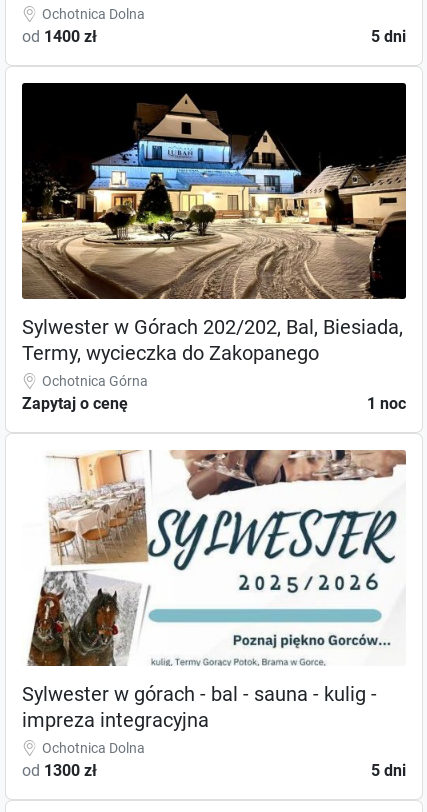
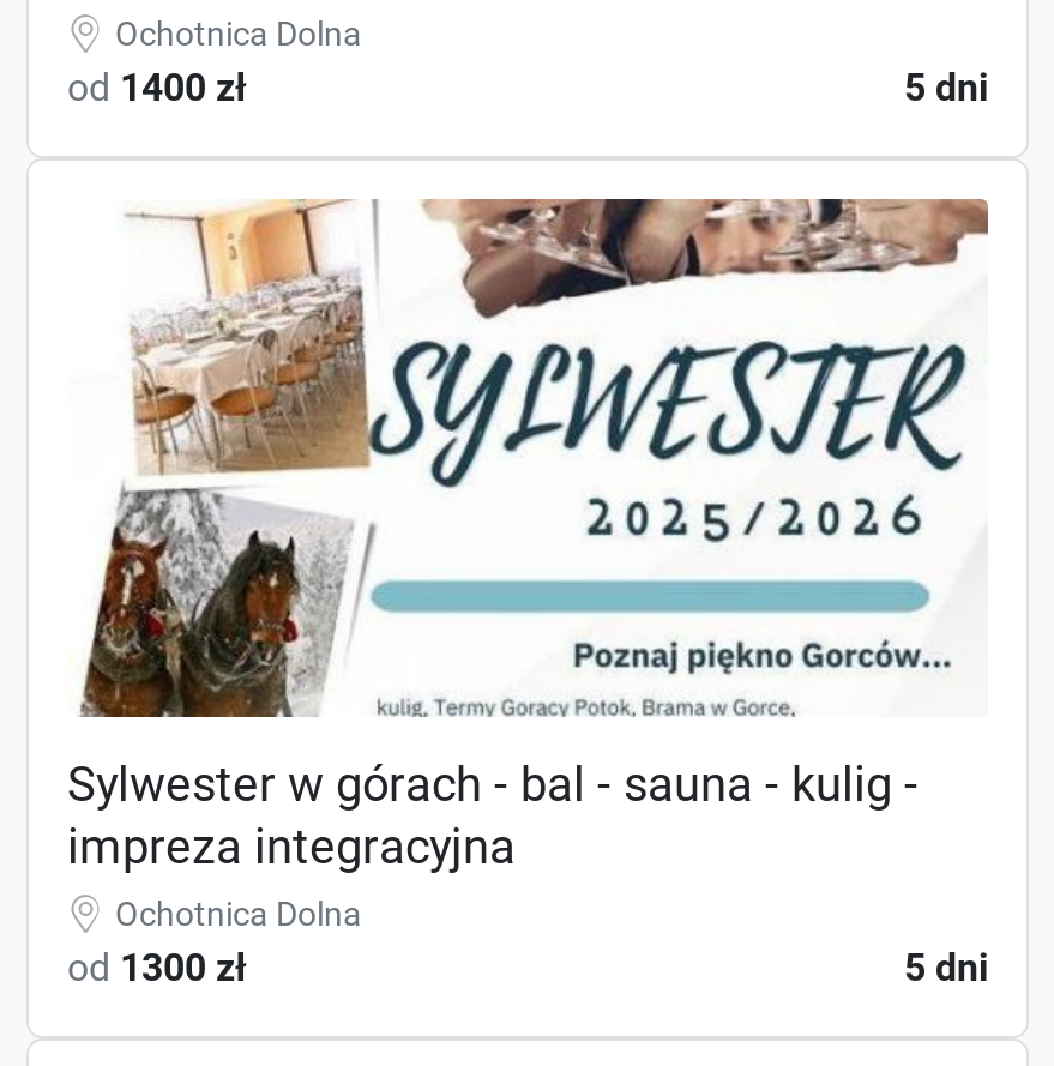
- [image]
- Sylwester w Górach 202/202, Bal, Biesiada,
- Termy, wycieczka do Zakopanego
- Ochotnica Górna
- Zapytaj o cenę
- 1 noc
